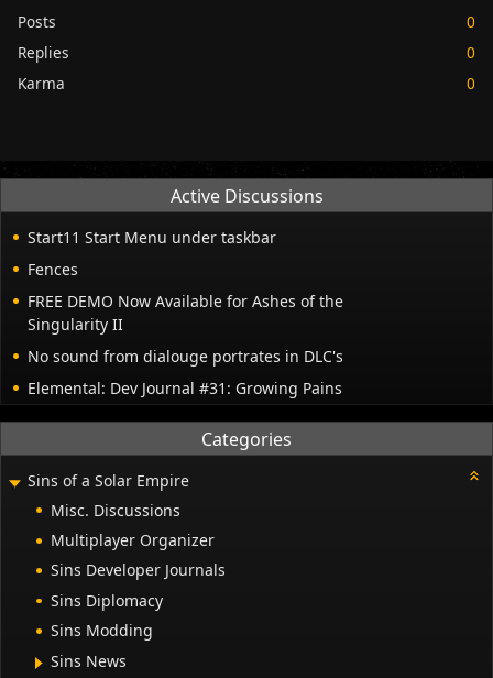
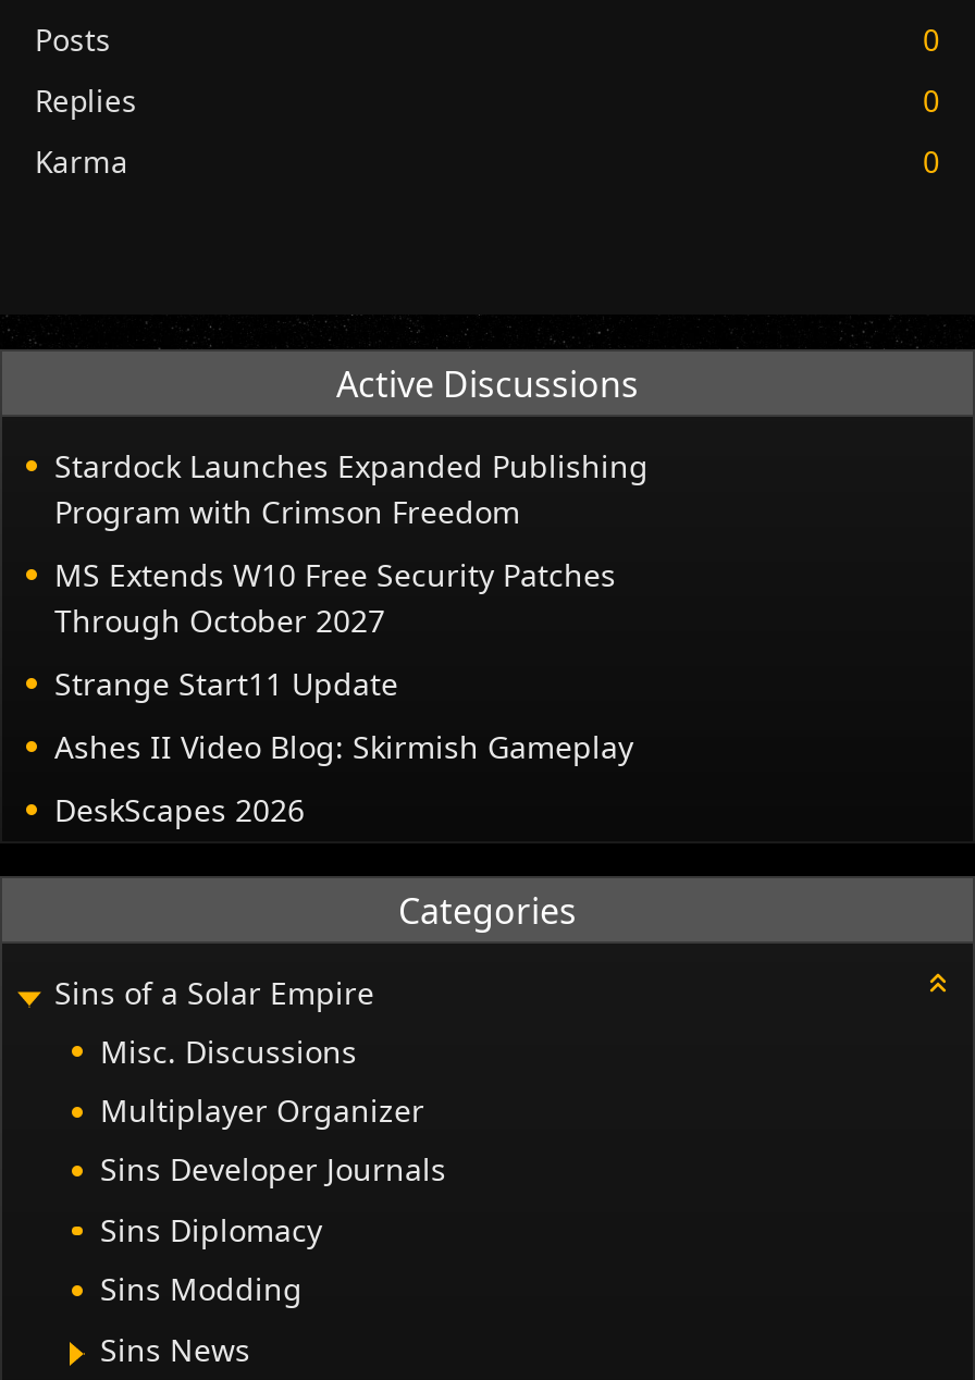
- Start11 Start Menu under taskbar
+ Stardock Launches Expanded Publishing
+ Program with Crimson Freedom

- Fences
+ MS Extends W10 Free Security Patches
+ Through October 2027

- FREE DEMO Now Available for Ashes of the
- Singularity II
+ Strange Start11 Update

- No sound from dialouge portrates in DLC's
+ Ashes II Video Blog: Skirmish Gameplay

- Elemental: Dev Journal #31: Growing Pains
+ DeskScapes 2026
